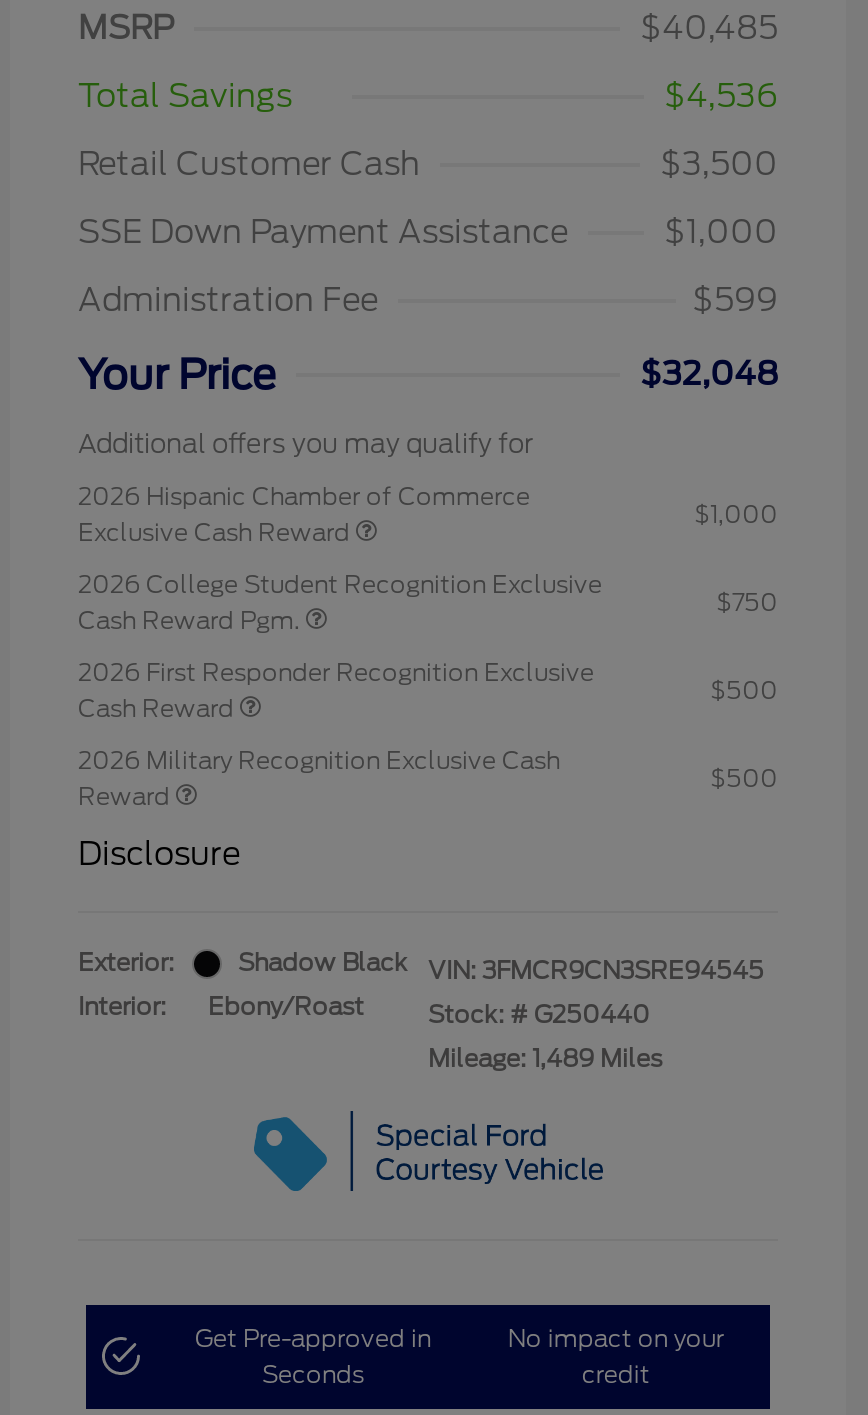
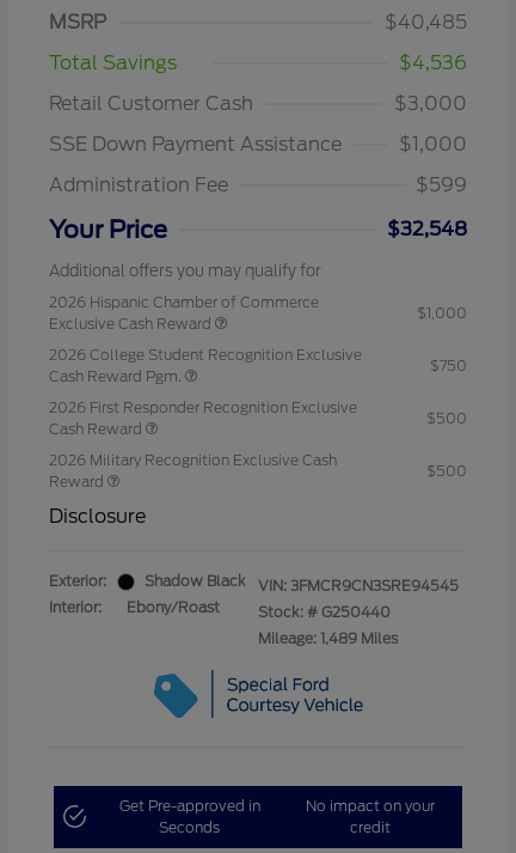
- $3,500
+ $3,000

- $32,048
+ $32,548
